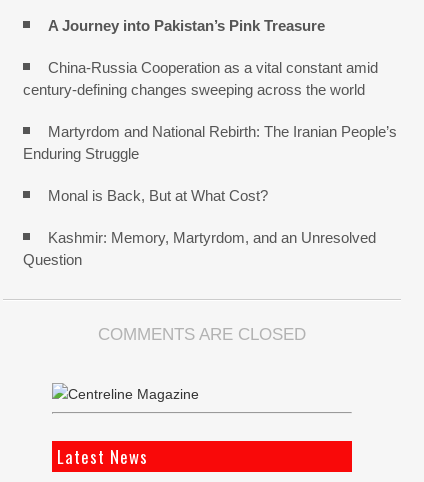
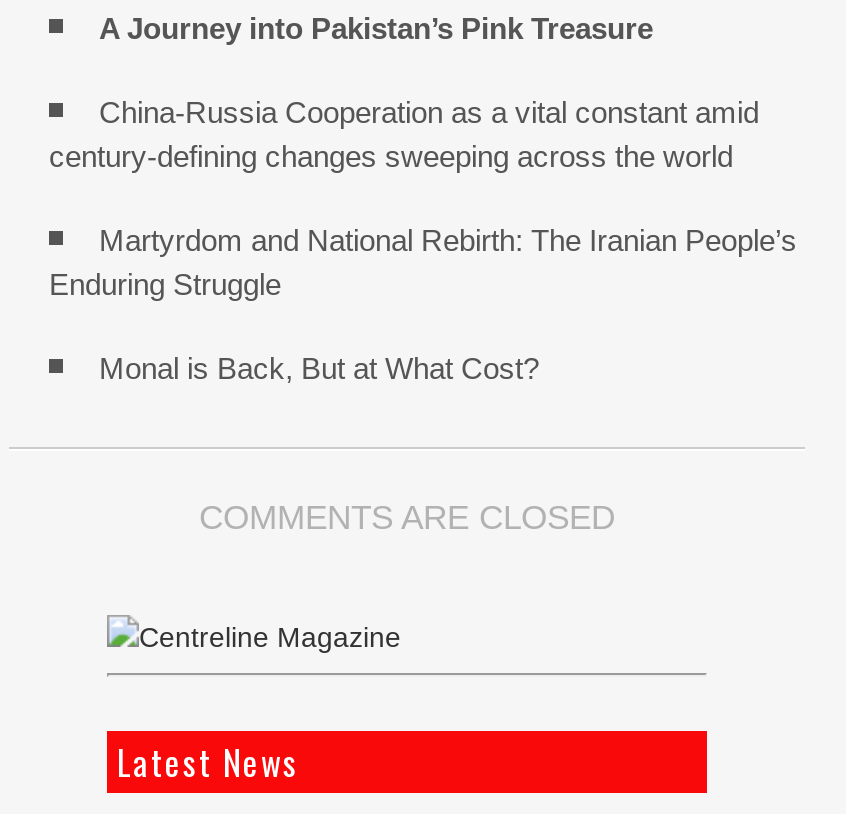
- Kashmir: Memory, Martyrdom, and an Unresolved
- Question
